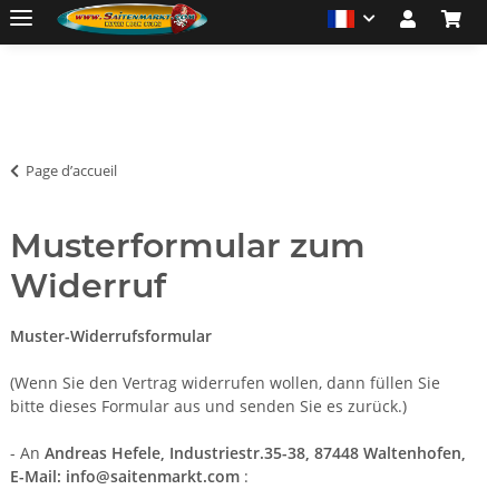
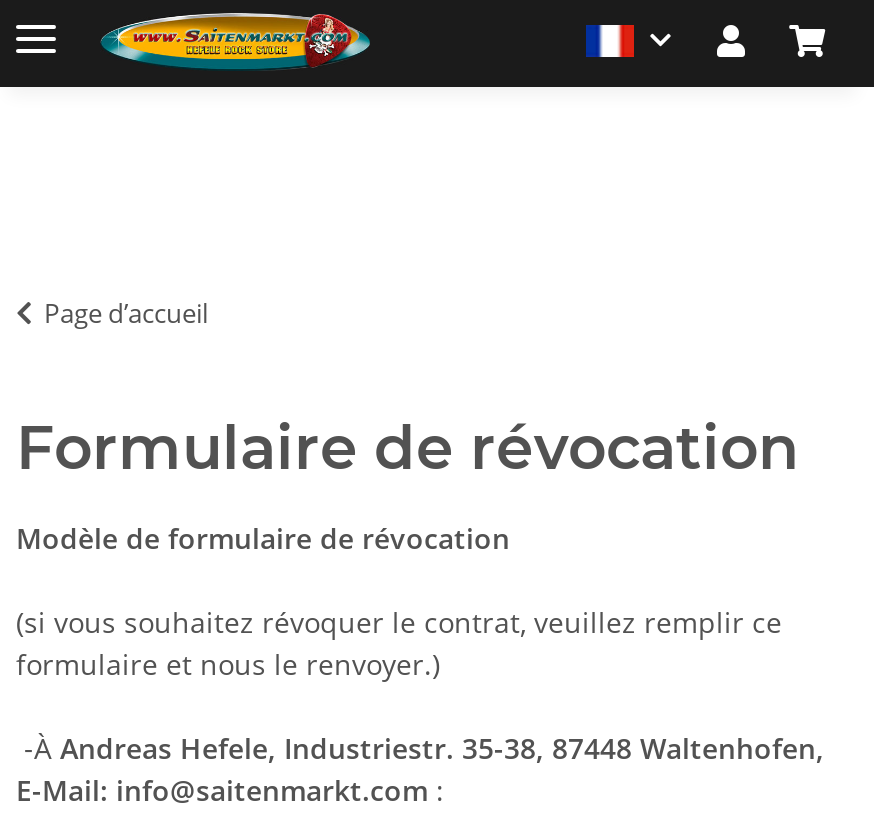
- Musterformular zum
- Widerruf
+ Formulaire de révocation

- Muster-Widerrufsformular
+ Modèle de formulaire de révocation

- (Wenn Sie den Vertrag widerrufen wollen, dann füllen Sie
- bitte dieses Formular aus und senden Sie es zurück.)
+ (si vous souhaitez révoquer le contrat, veuillez remplir ce
+ formulaire et nous le renvoyer.)

- - An Andreas Hefele, Industriestr.35-38, 87448 Waltenhofen,
+ -À Andreas Hefele, Industriestr. 35-38, 87448 Waltenhofen,
